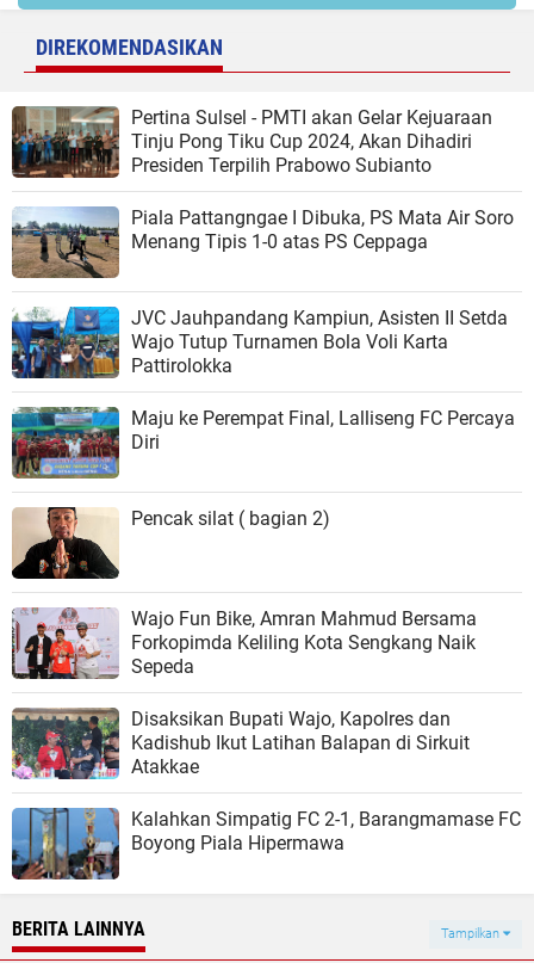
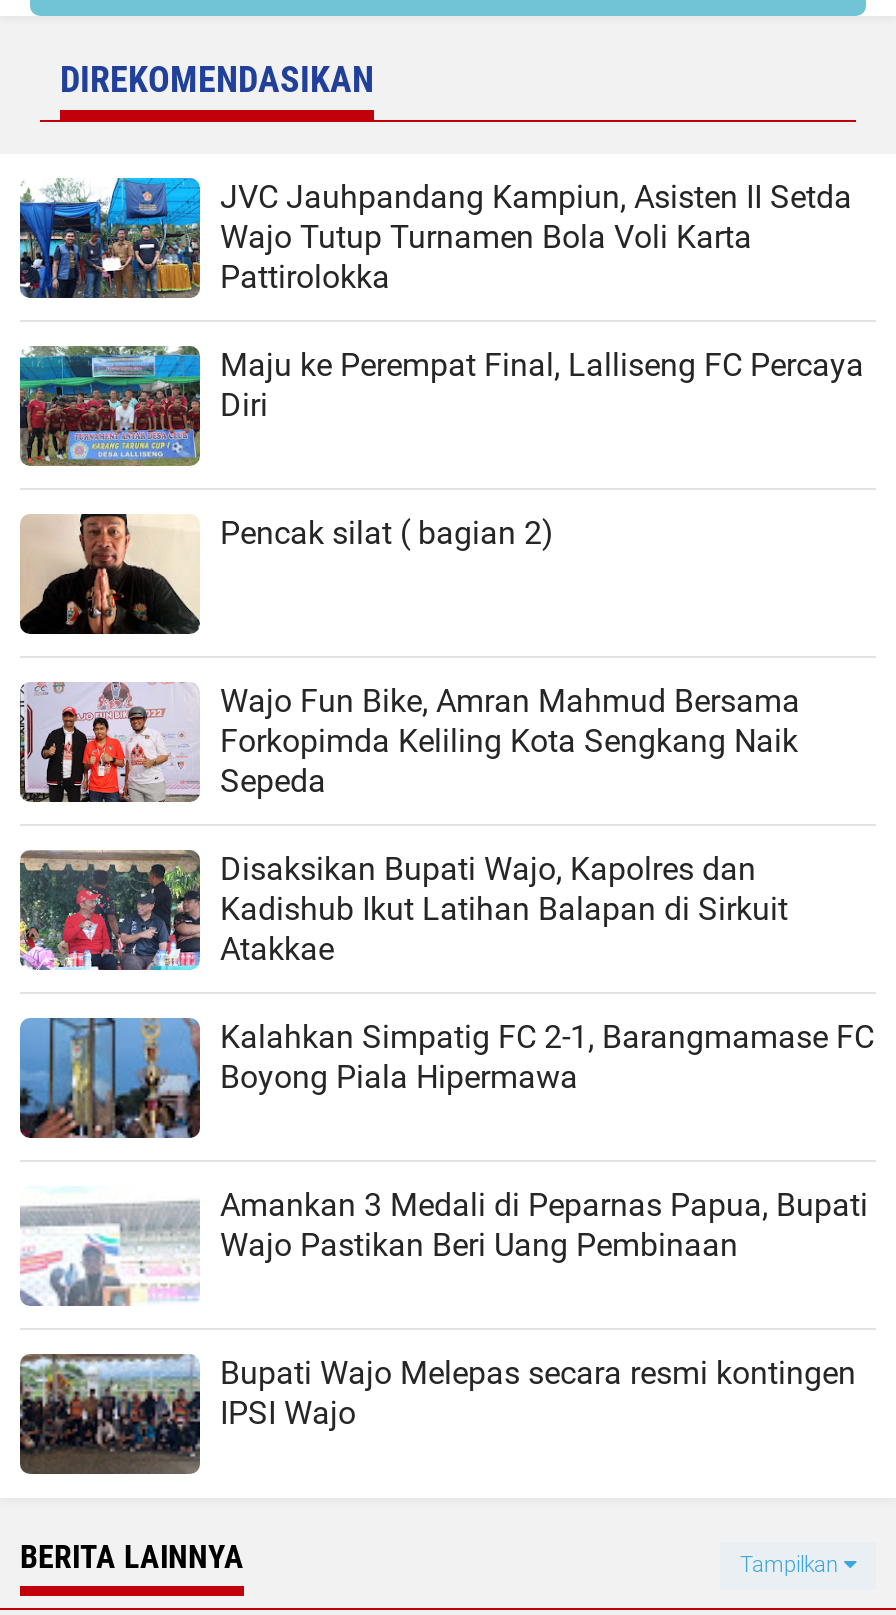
- [image]
- Pertina Sulsel - PMTI akan Gelar Kejuaraan
- Tinju Pong Tiku Cup 2024, Akan Dihadiri
- Presiden Terpilih Prabowo Subianto
- Piala Pattangngae I Dibuka, PS Mata Air Soro
- Menang Tipis 1-0 atas PS Ceppaga

- [image]

moved up: [image] | JVC Jauhpandang Kampiun, Asisten II Setda | Wajo Tutup Turnamen Bola Voli Karta | ... | Kalahkan Simpatig FC 2-1, Barangmamase FC | Boyong Piala Hipermawa

+ [image]

+ [image]
+ Amankan 3 Medali di Peparnas Papua, Bupati
+ Wajo Pastikan Beri Uang Pembinaan
+ Bupati Wajo Melepas secara resmi kontingen
+ IPSI Wajo
